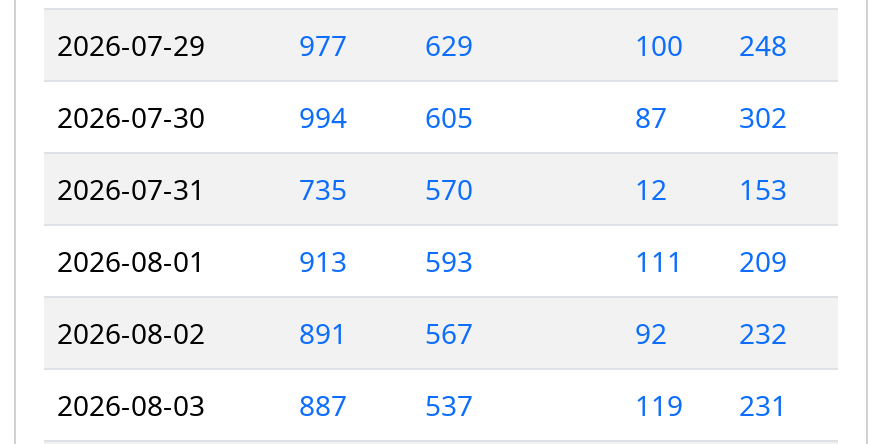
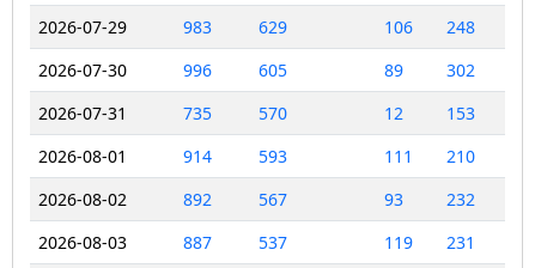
- 977
+ 983

- 100 248
+ 106 248

- 994
+ 996

- 87 302
+ 89 302

- 913
+ 914

- 111 209
+ 111 210

- 891
+ 892

- 92 232
+ 93 232
